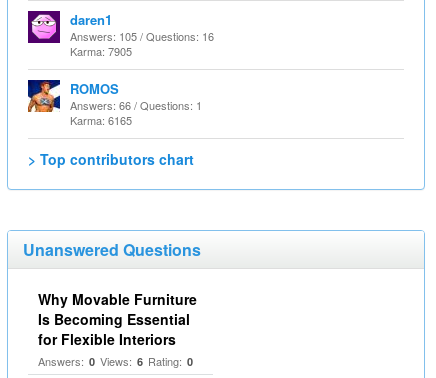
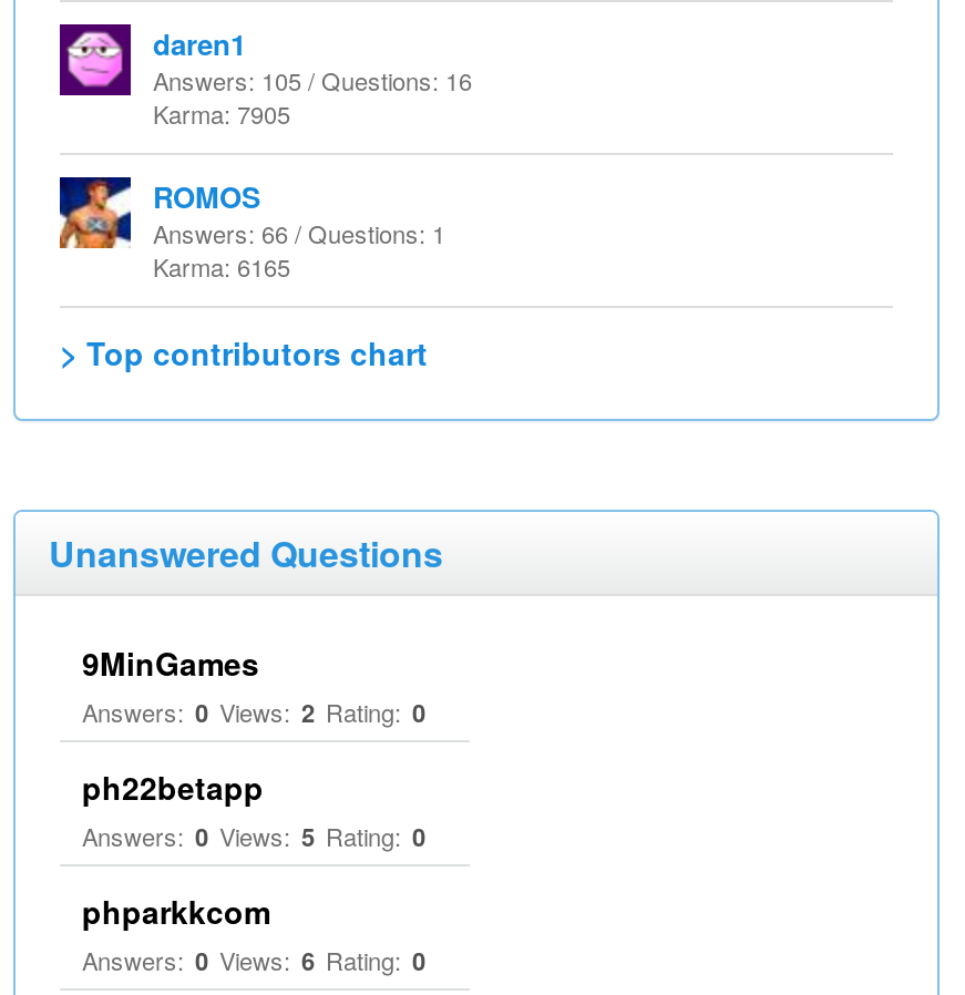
- Why Movable Furniture
- Is Becoming Essential
- for Flexible Interiors
+ 9MinGames
+ Answers: 0 Views: 2 Rating: 0
+ ph22betapp
+ Answers: 0 Views: 5 Rating: 0
+ phparkkcom
